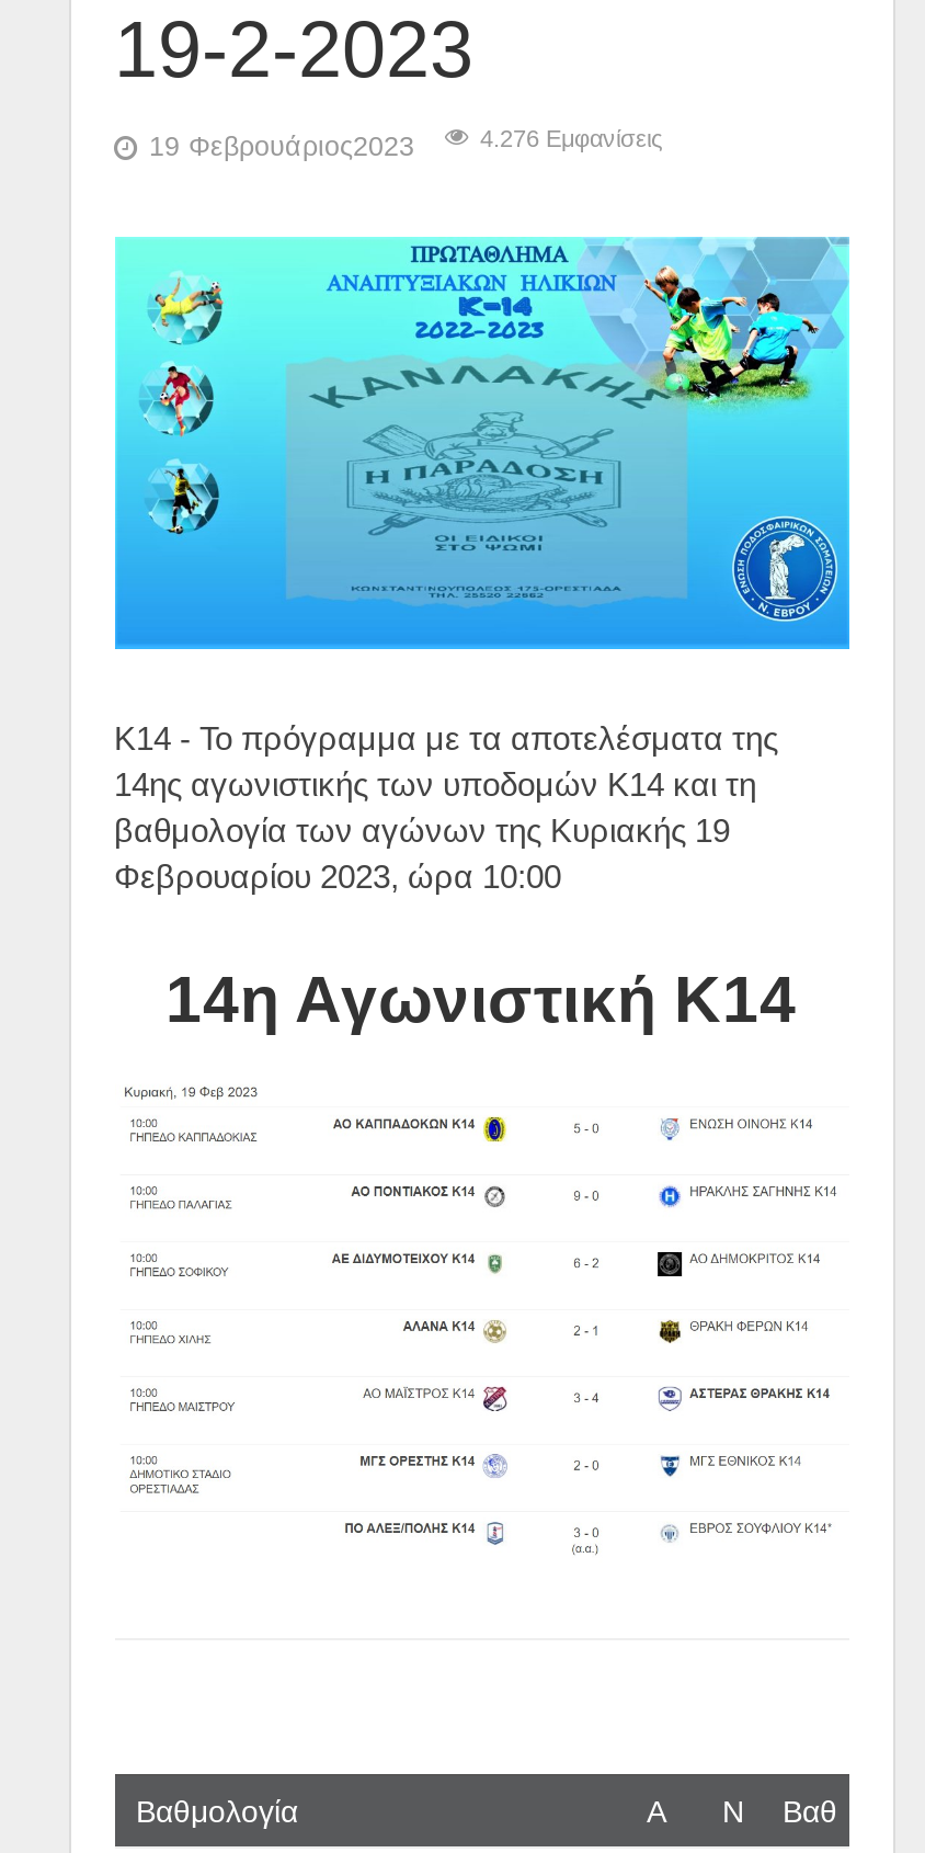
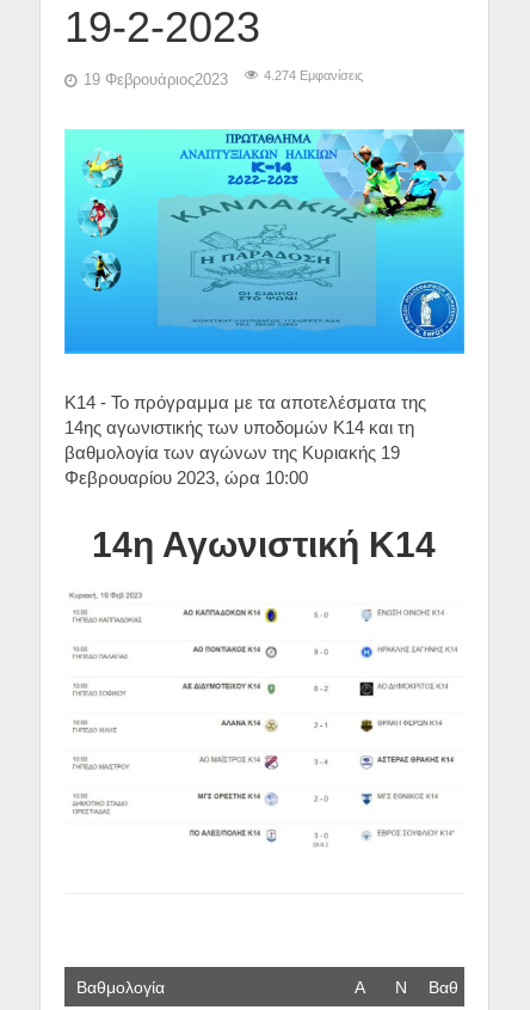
- 4.276 Εμφανίσεις
+ 4.274 Εμφανίσεις
